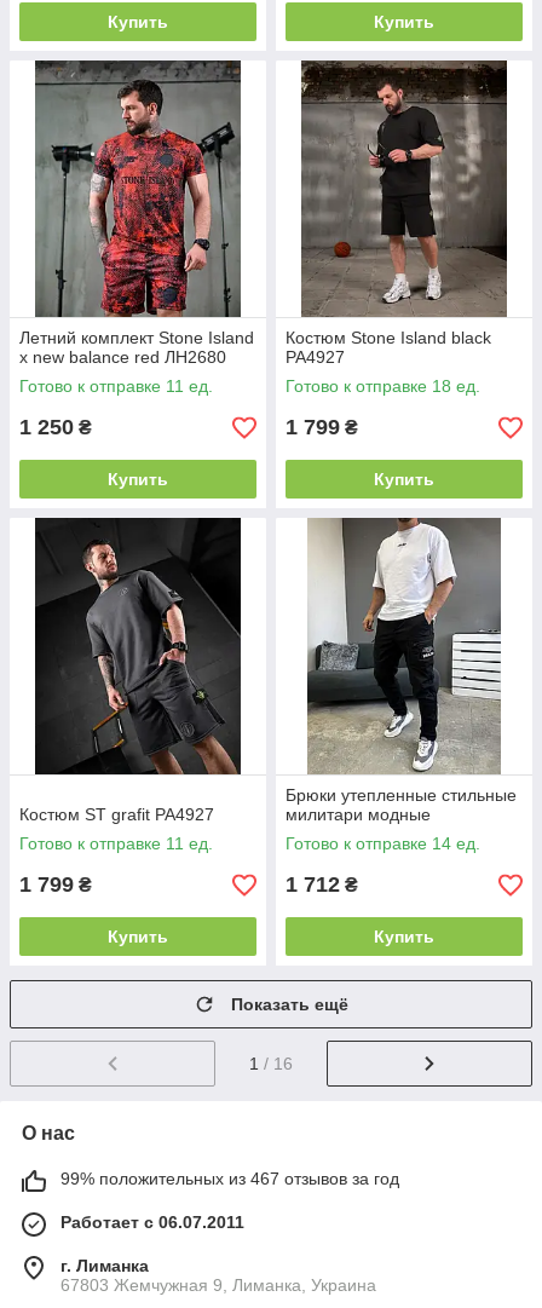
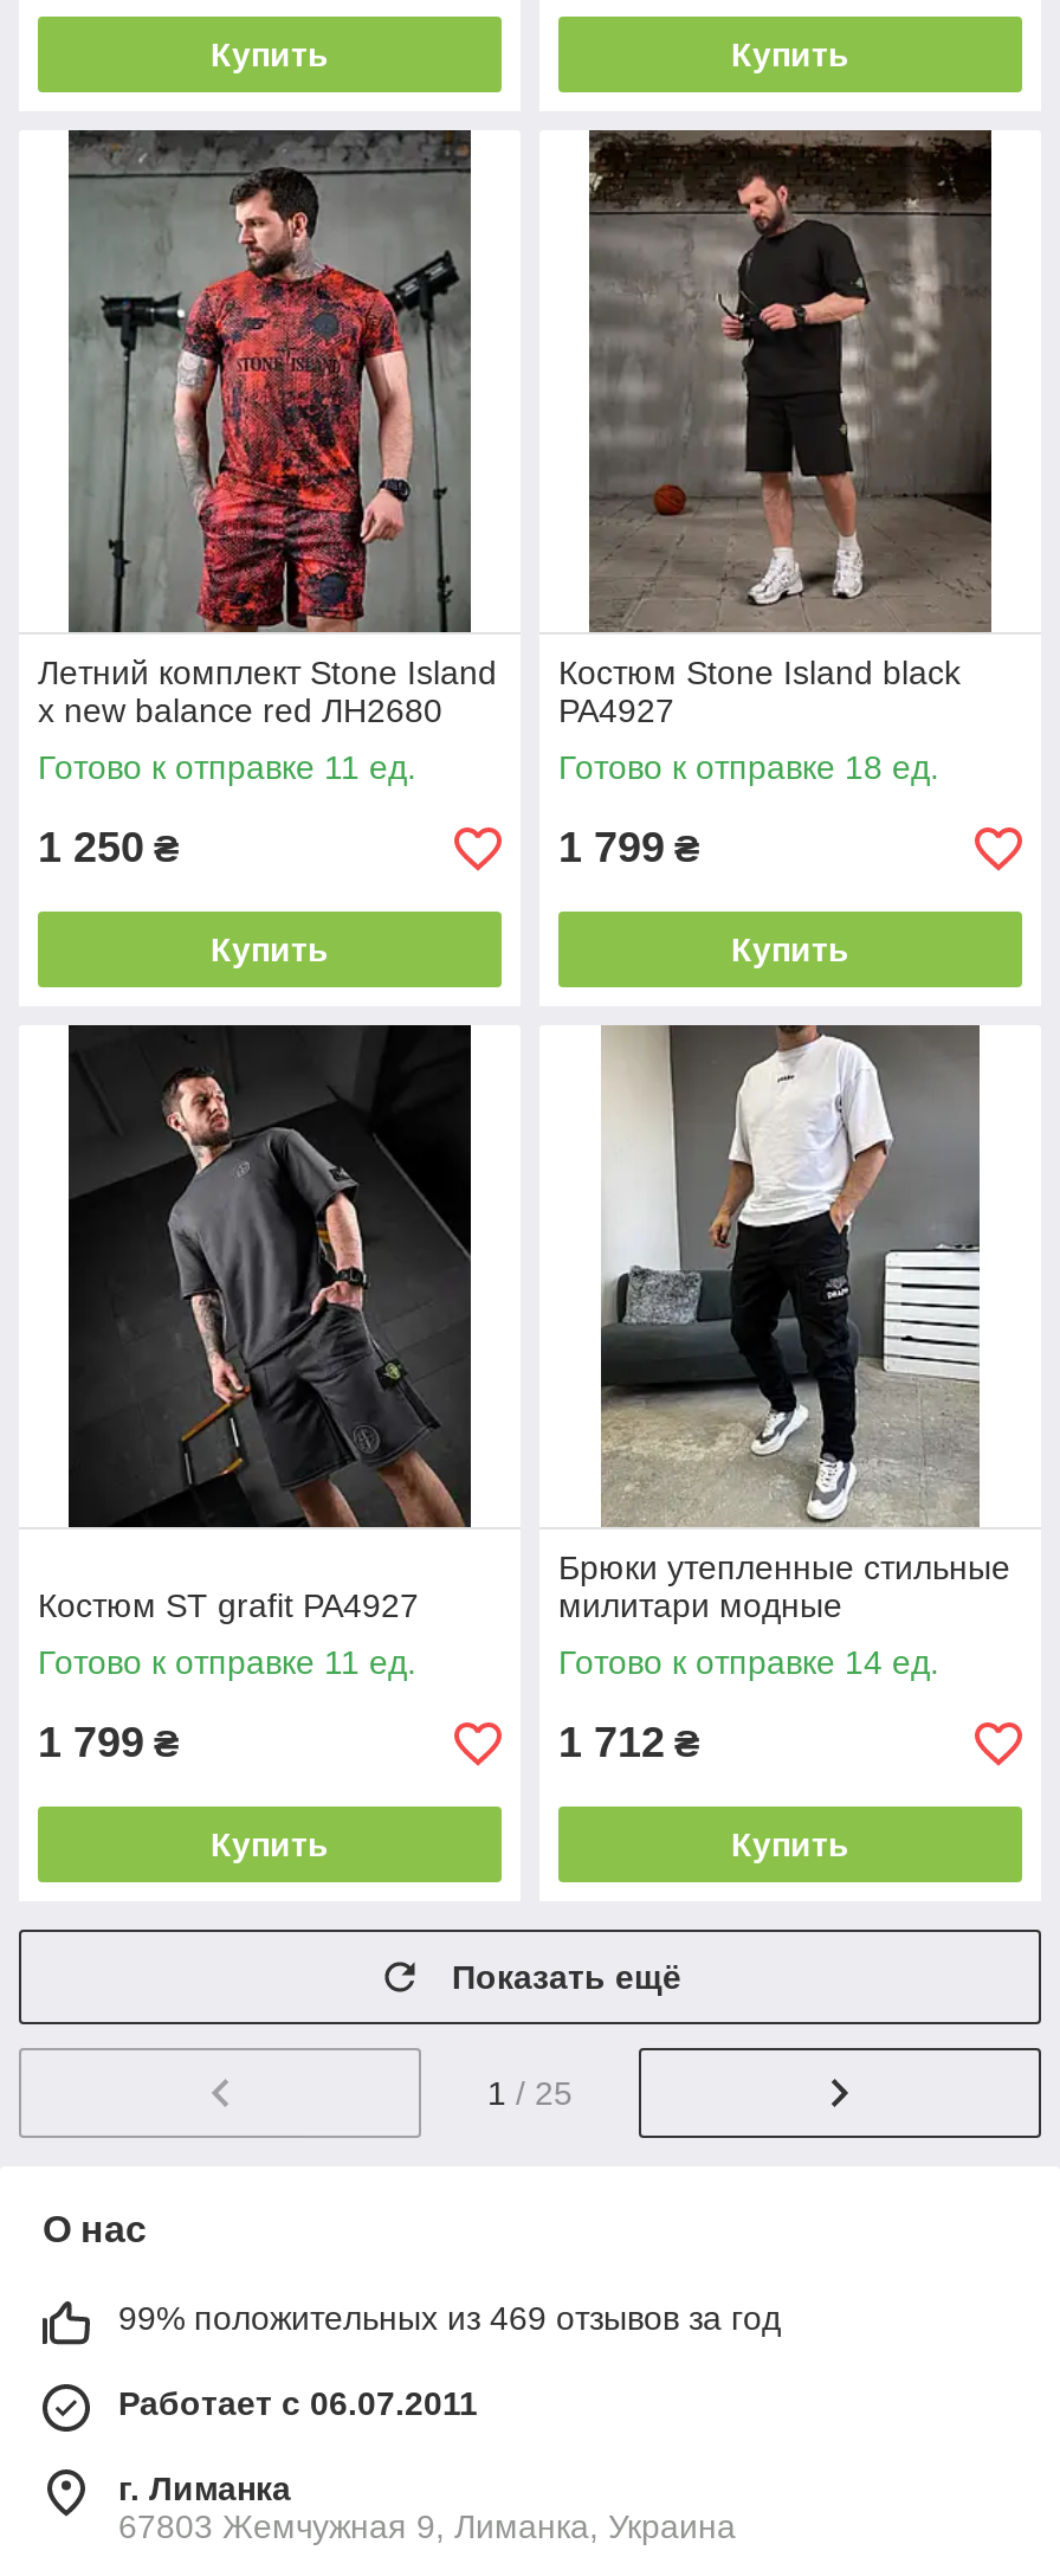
- 1 / 16
+ 1 / 25

- 99% положительных из 467 отзывов за год
+ 99% положительных из 469 отзывов за год
